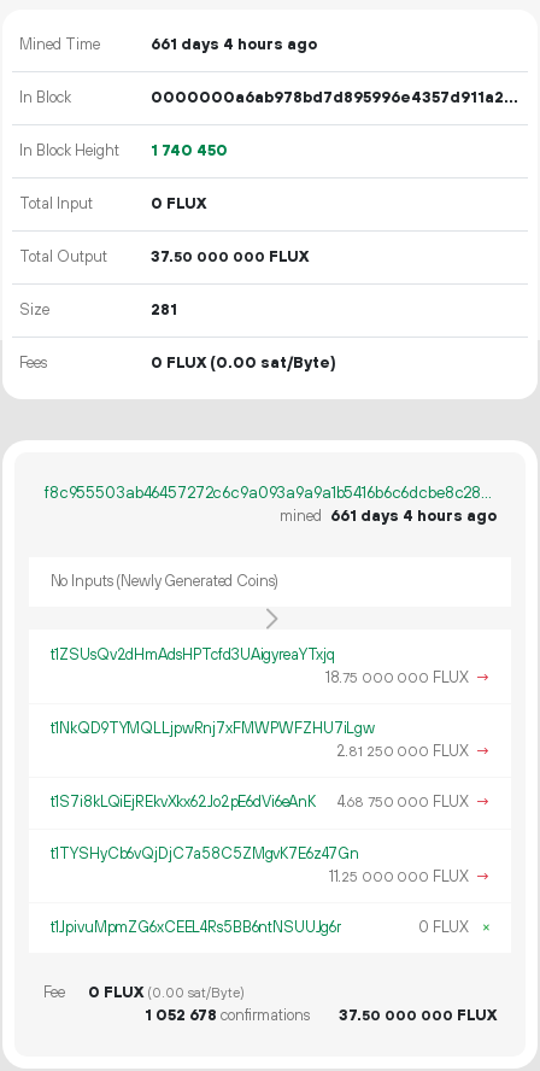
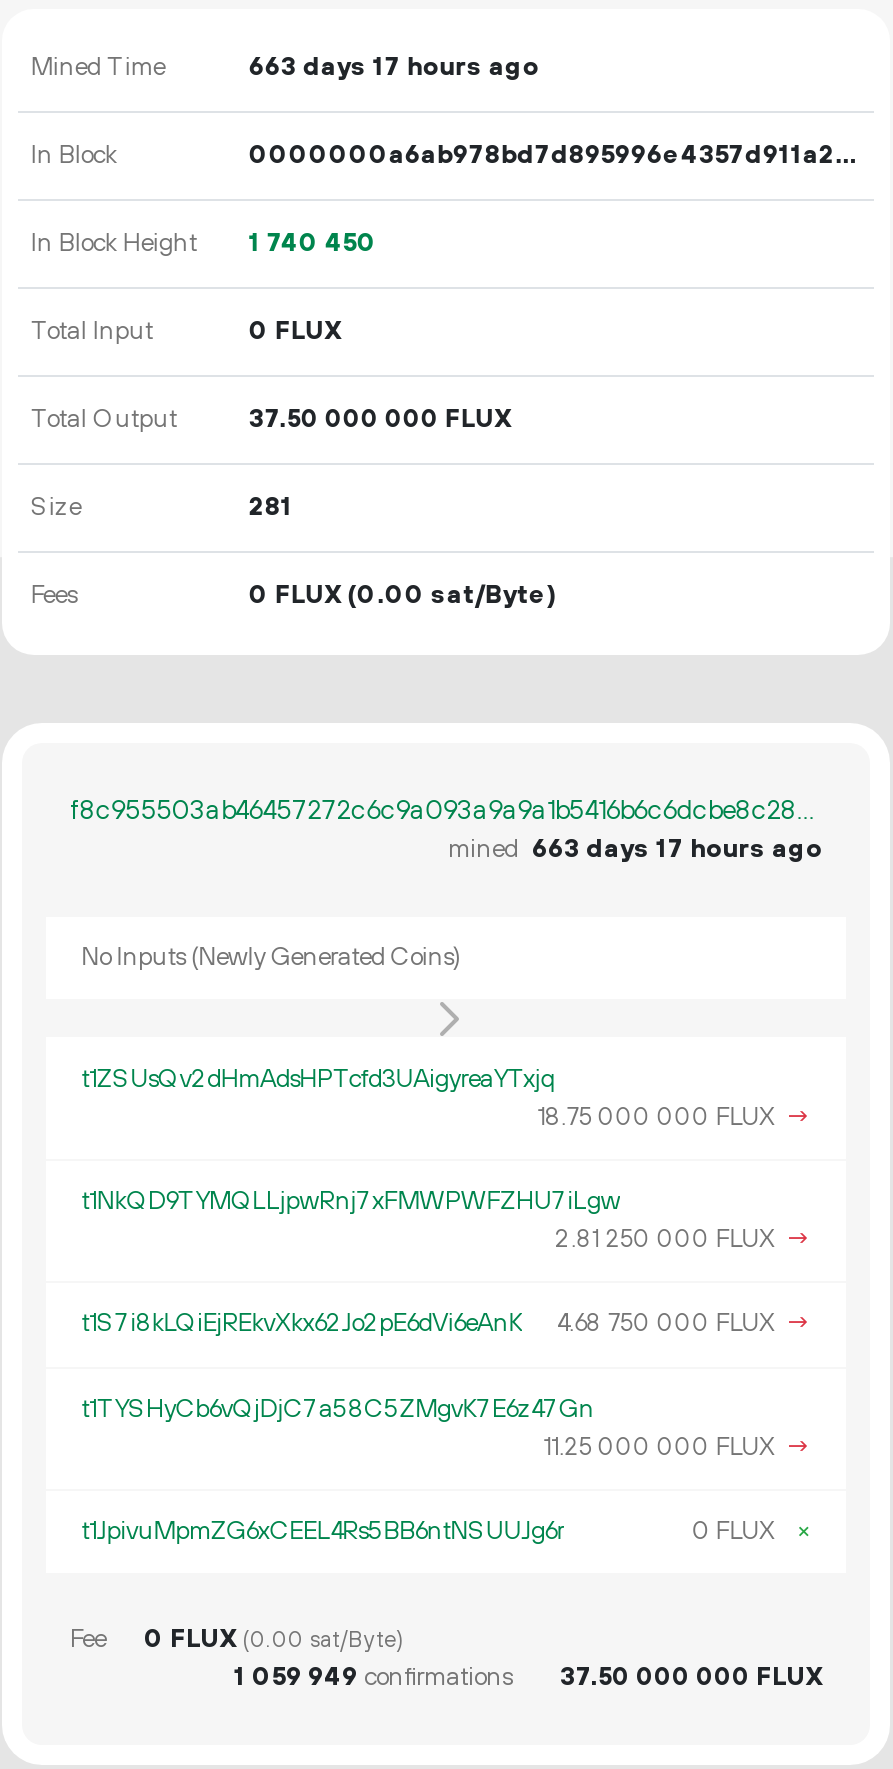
- 661 days 4 hours ago
+ 663 days 17 hours ago

- mined 661 days 4 hours ago
+ mined 663 days 17 hours ago

- 1 052 678 confirmations
+ 1 059 949 confirmations
